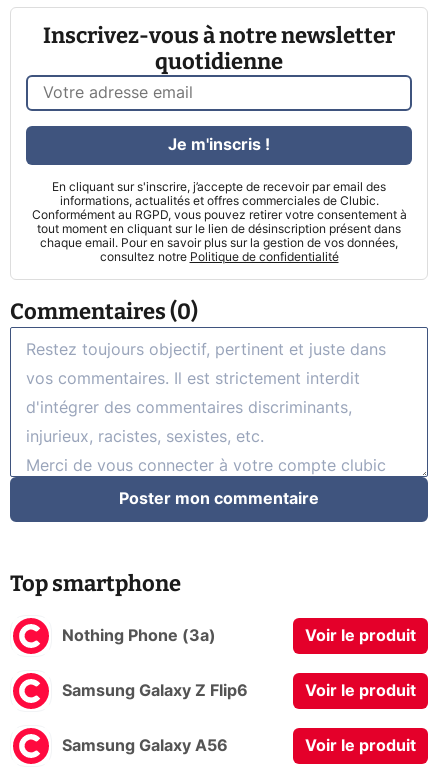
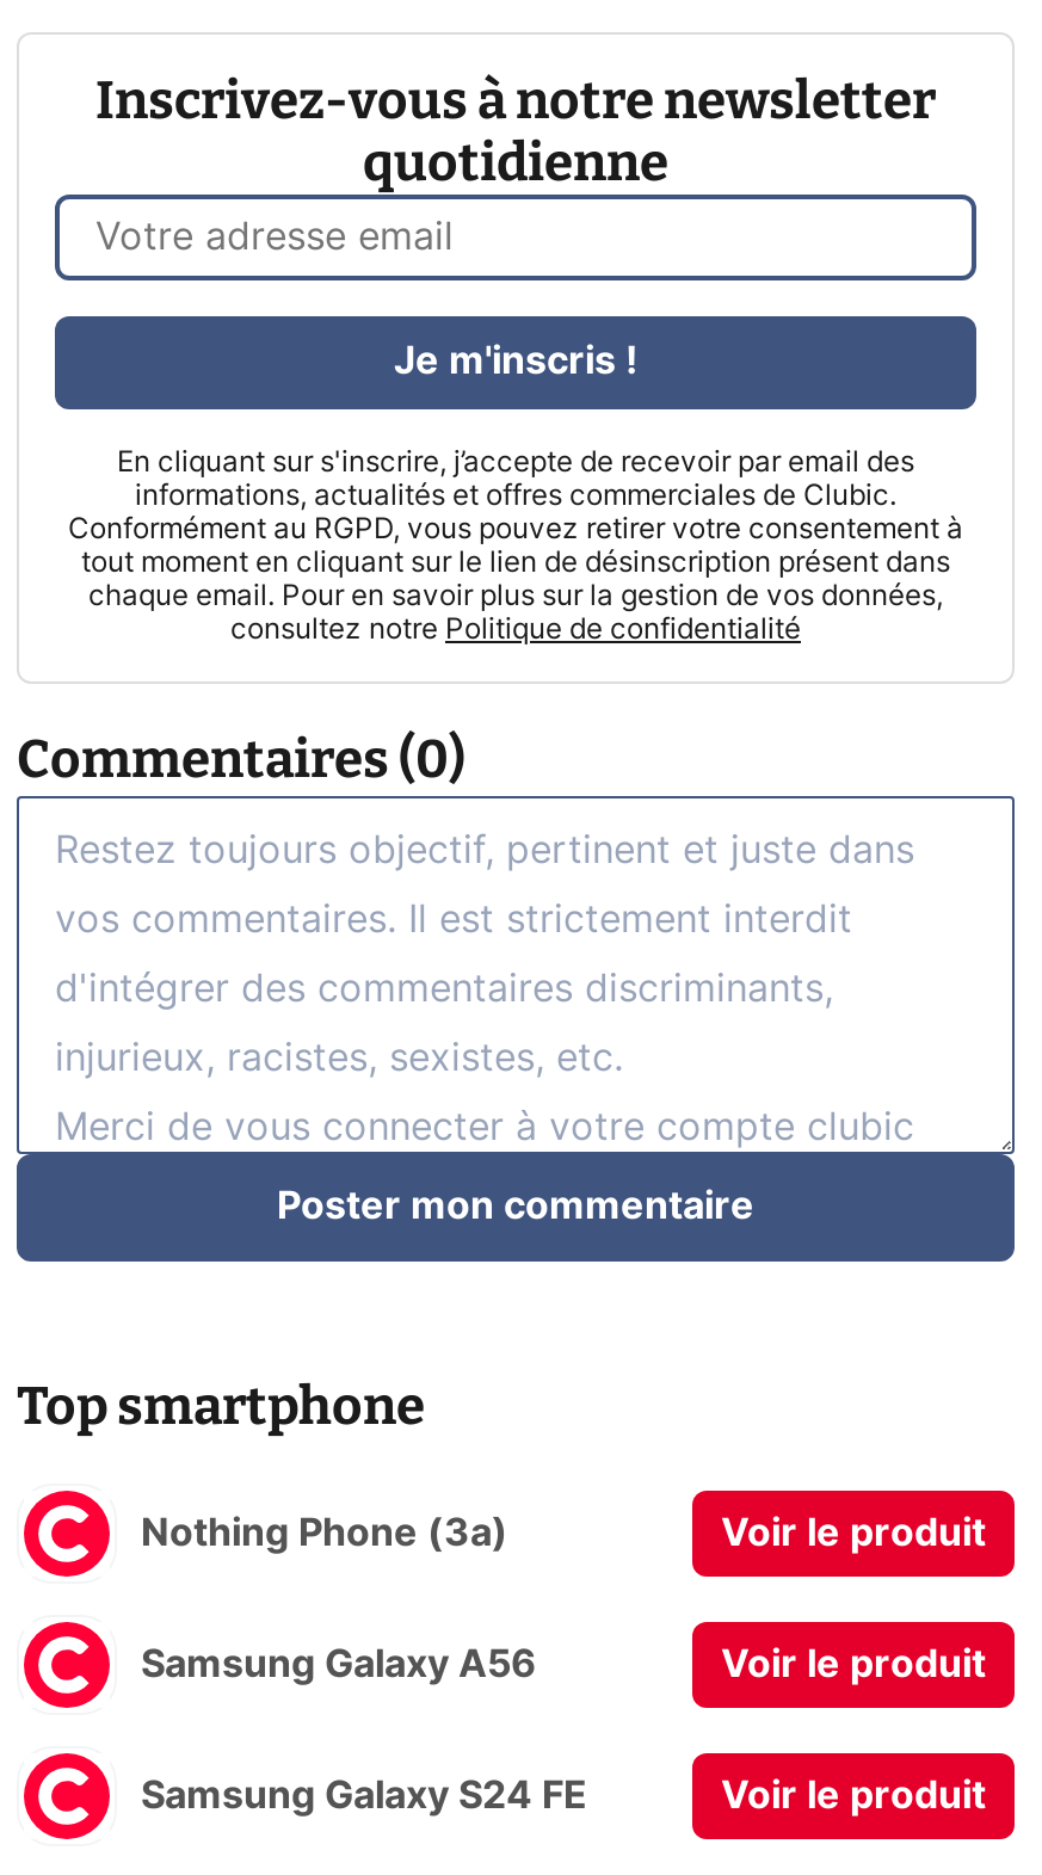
- Samsung Galaxy Z Flip6

moved up: Samsung Galaxy A56

+ Samsung Galaxy S24 FE
